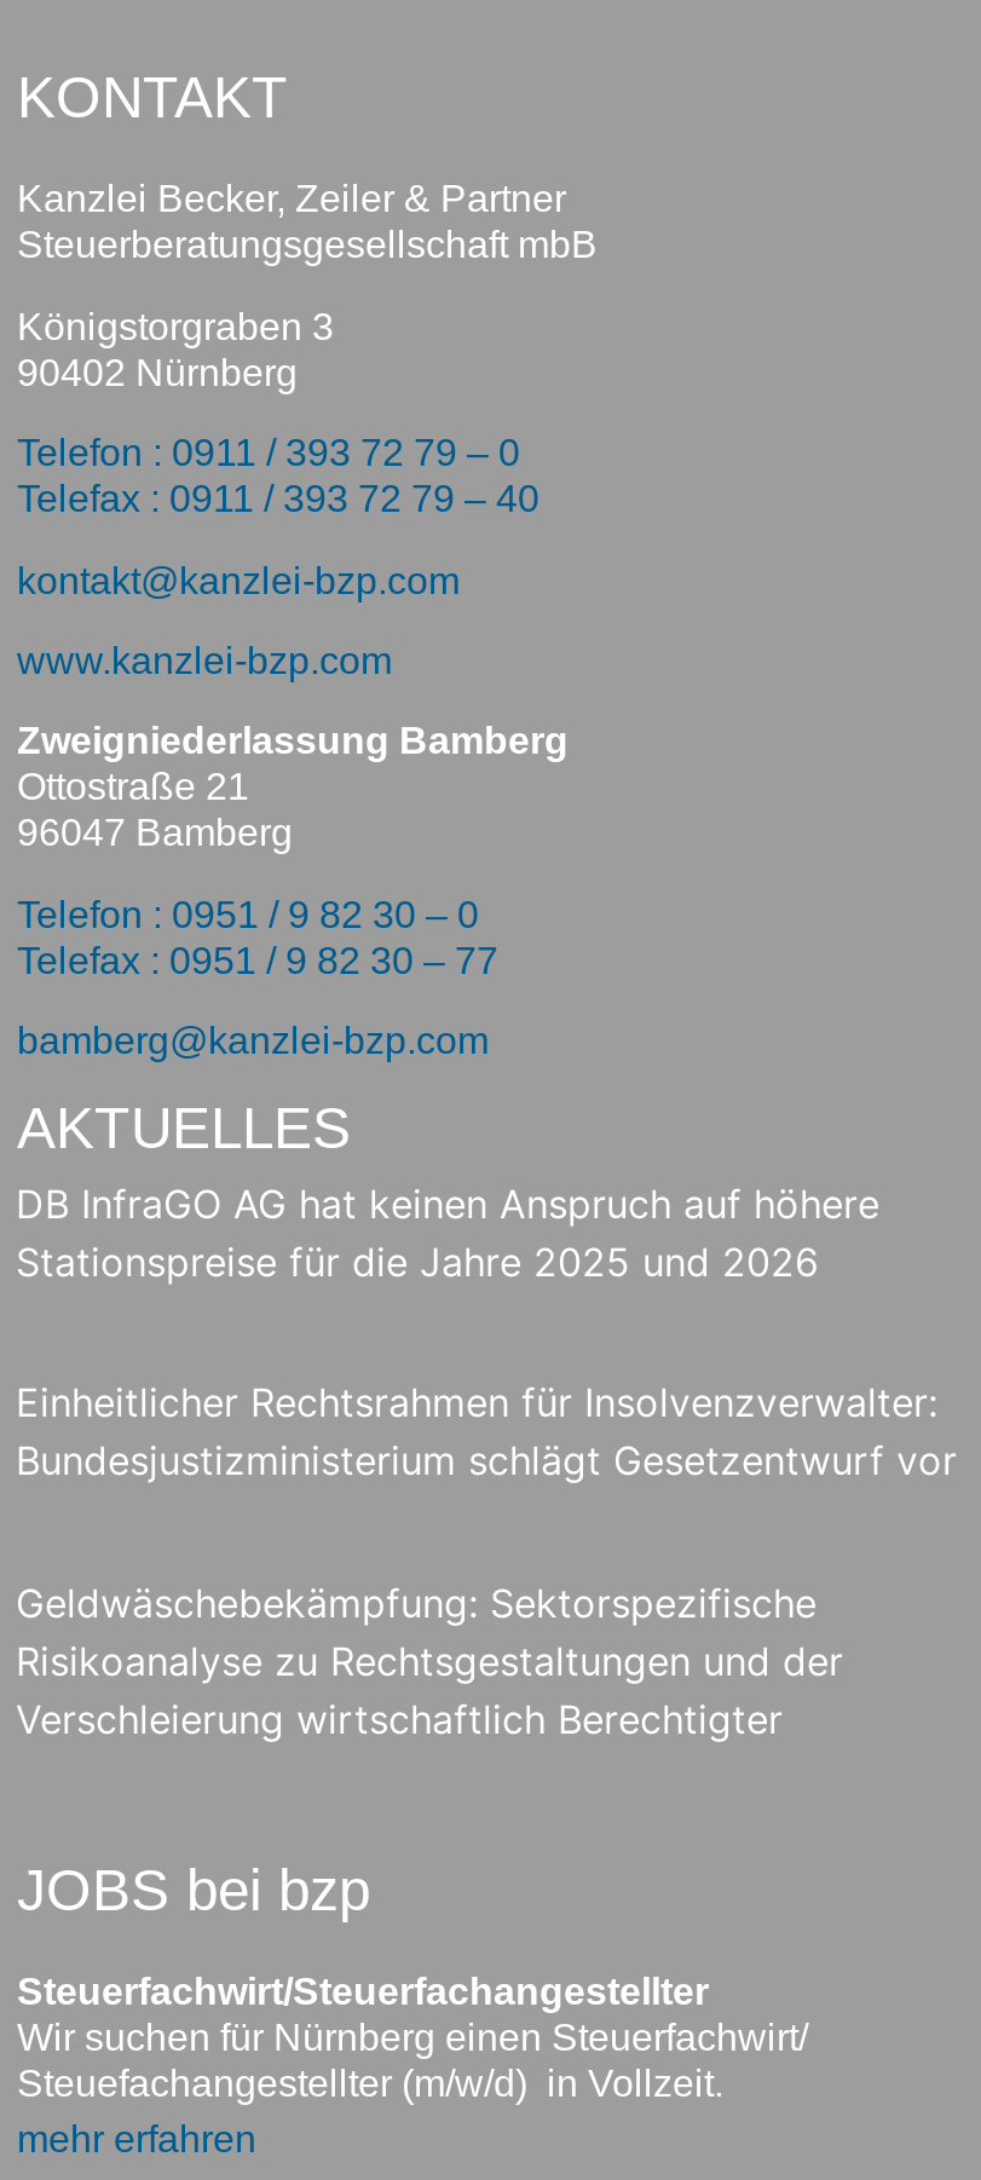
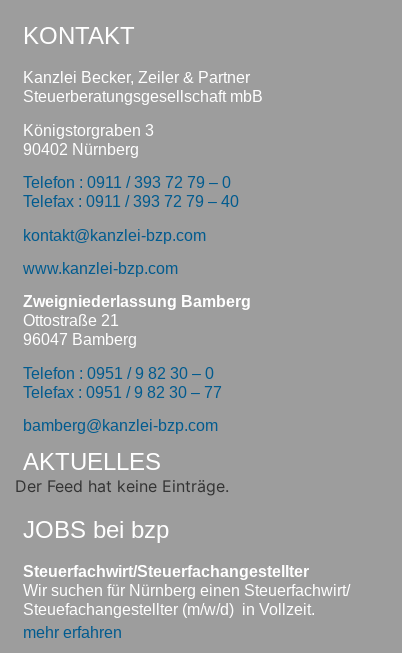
- DB InfraGO AG hat keinen Anspruch auf höhere
- Stationspreise für die Jahre 2025 und 2026
- Einheitlicher Rechtsrahmen für Insolvenzverwalter:
- Bundesjustizministerium schlägt Gesetzentwurf vor
- Geldwäschebekämpfung: Sektorspezifische
- Risikoanalyse zu Rechtsgestaltungen und der
- Verschleierung wirtschaftlich Berechtigter
+ Der Feed hat keine Einträge.
